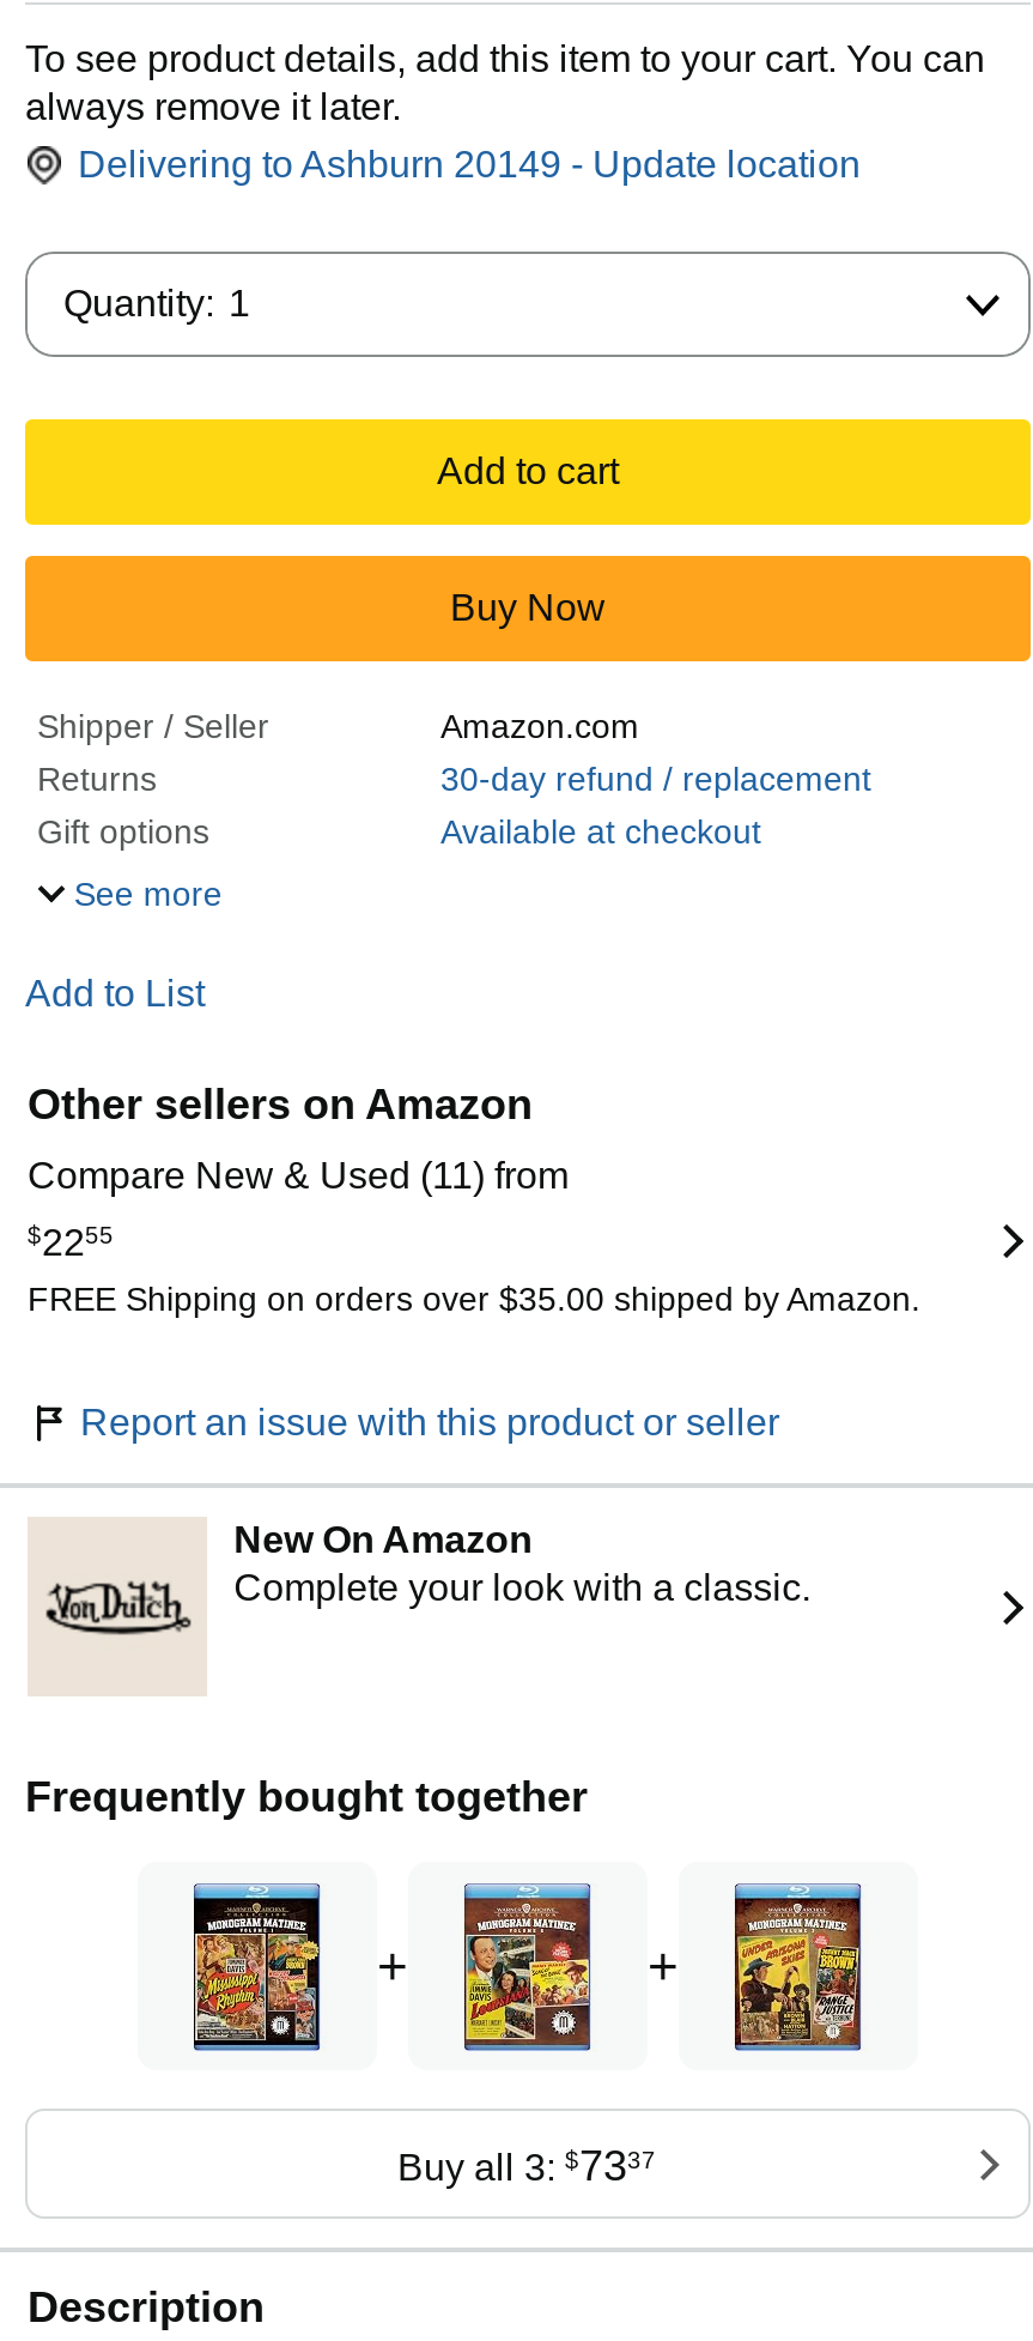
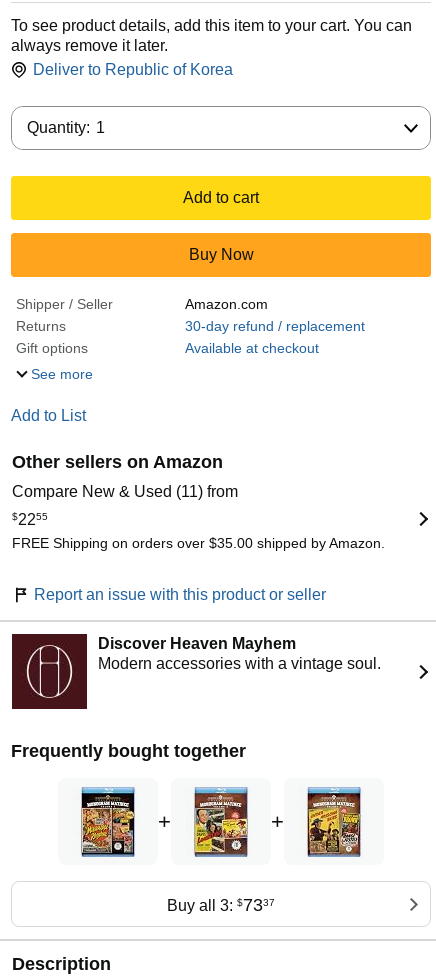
- Delivering to Ashburn 20149 - Update location
+ Deliver to Republic of Korea

- [image]
- New On Amazon
- Complete your look with a classic.
+ [image]
+ Discover Heaven Mayhem
+ Modern accessories with a vintage soul.
